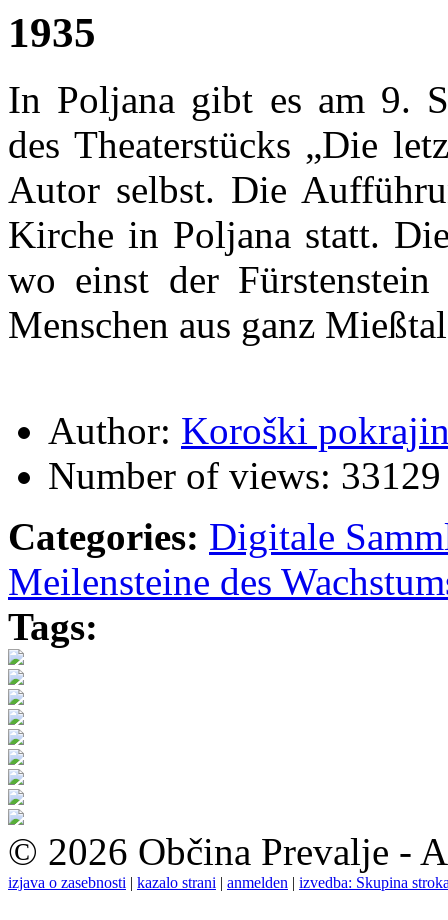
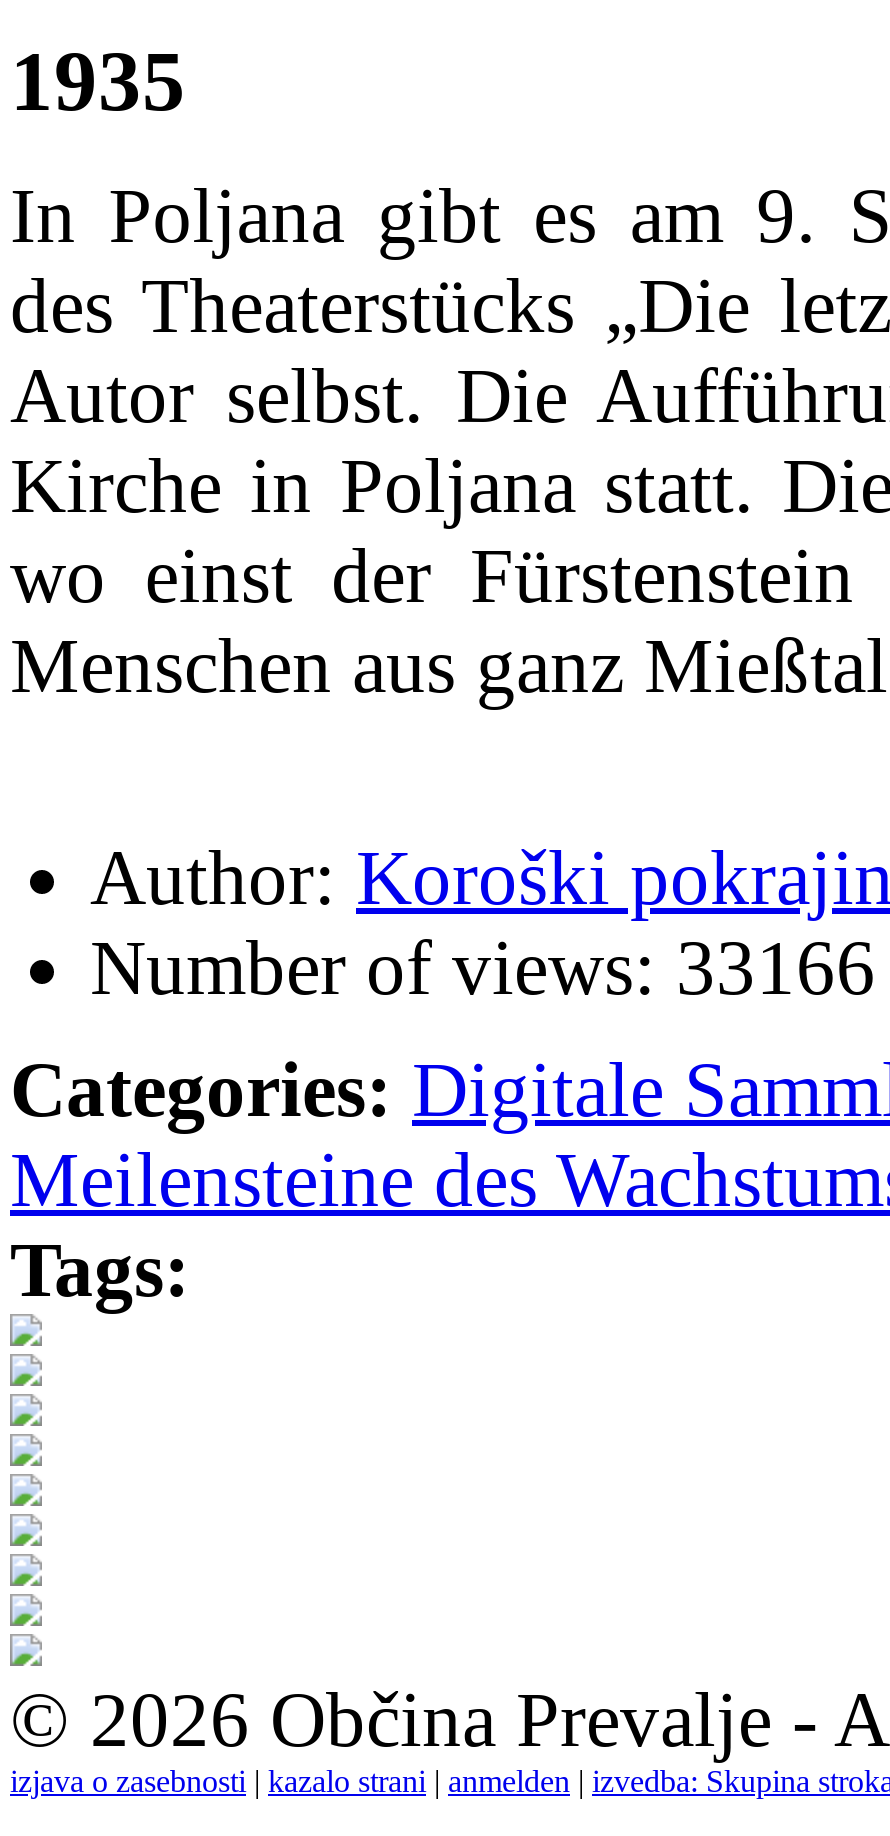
- Number of views: 33129
+ Number of views: 33166
